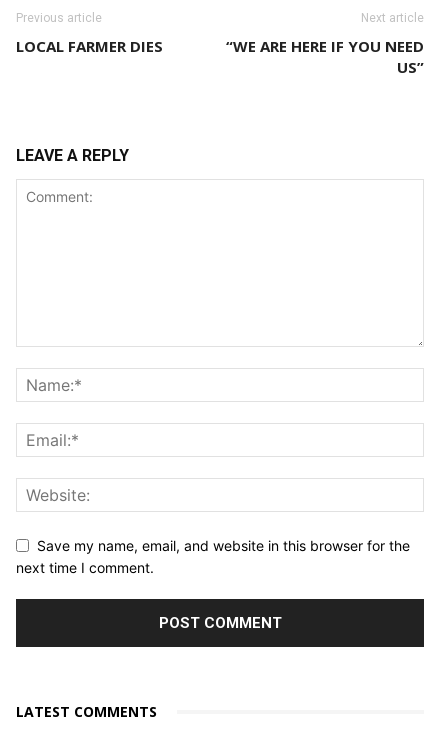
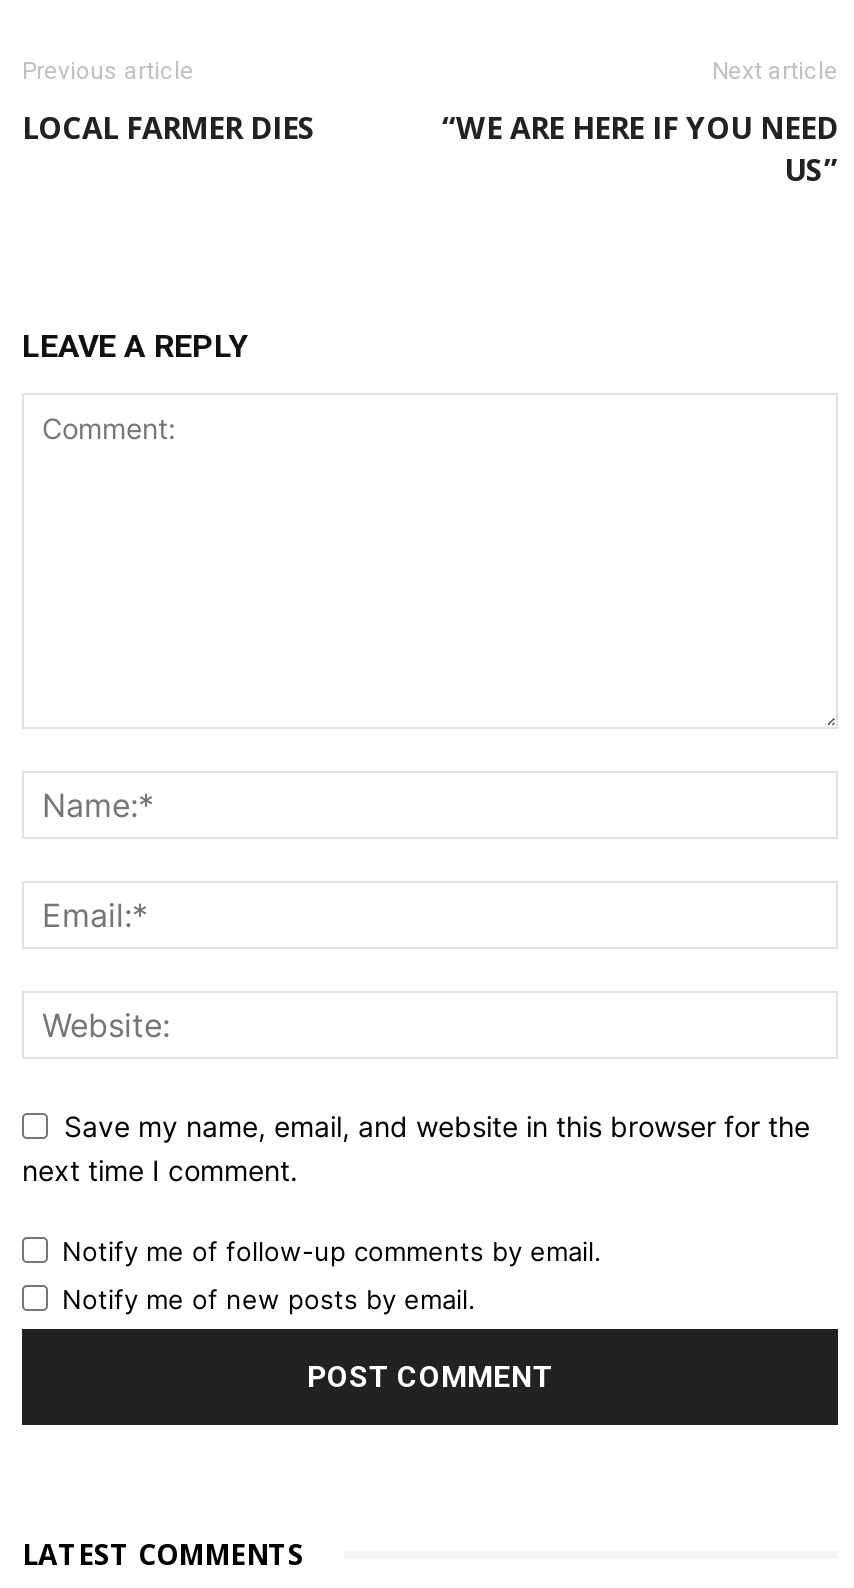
+ Notify me of follow-up comments by email.
+ Notify me of new posts by email.
